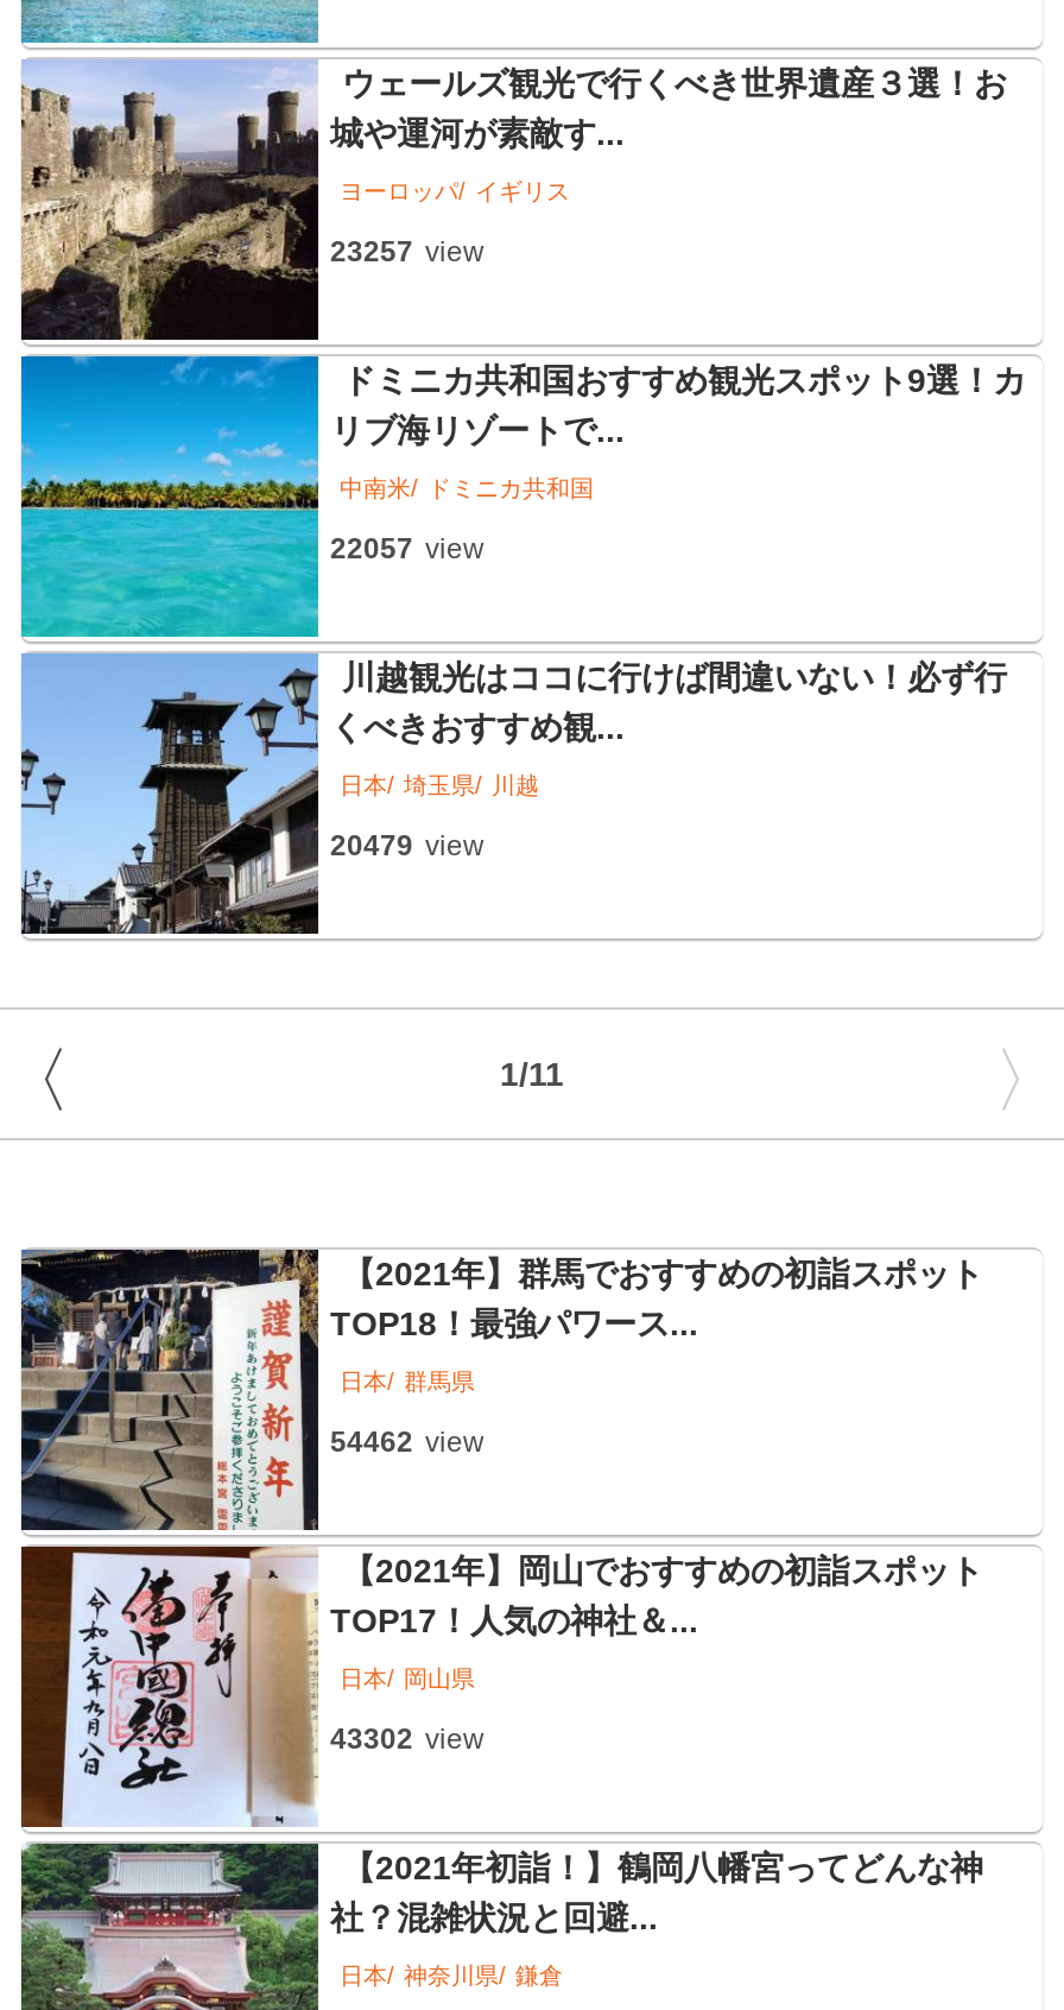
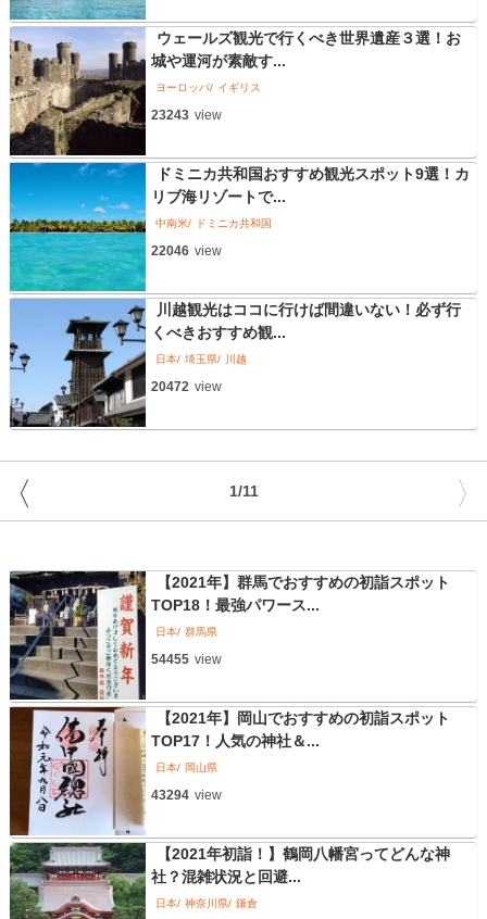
- 23257 view
+ 23243 view

- 22057 view
+ 22046 view

- 20479 view
+ 20472 view

- 54462 view
+ 54455 view

- 43302 view
+ 43294 view
